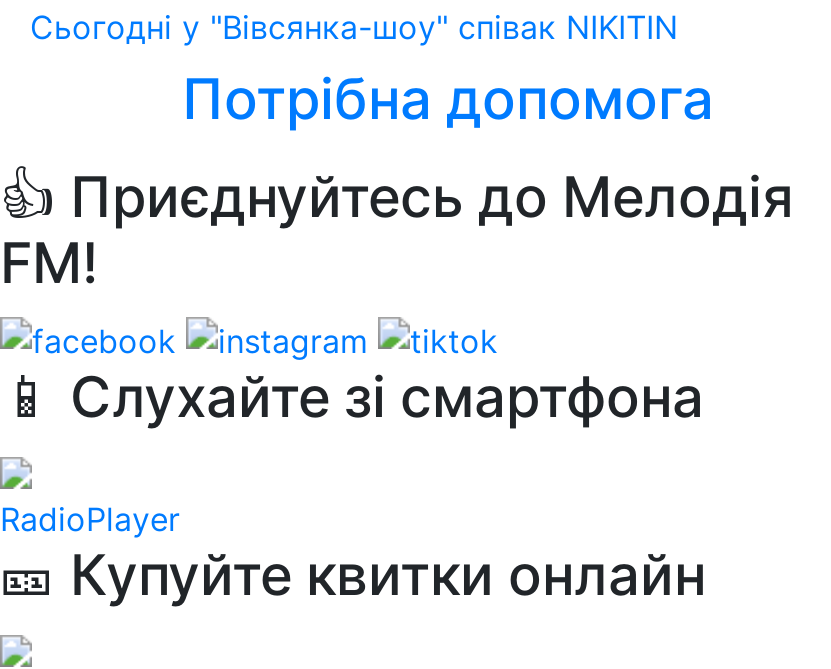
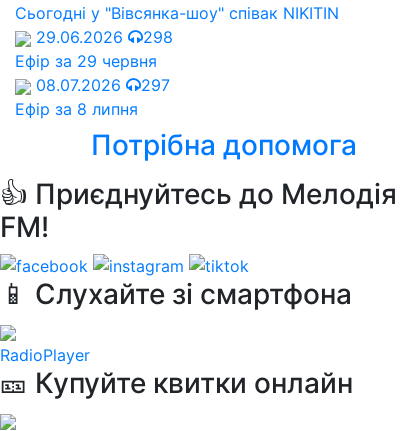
+ 29.06.2026
+ 298
+ Ефір за 29 червня
+ 08.07.2026
+ 297
+ Ефір за 8 липня
